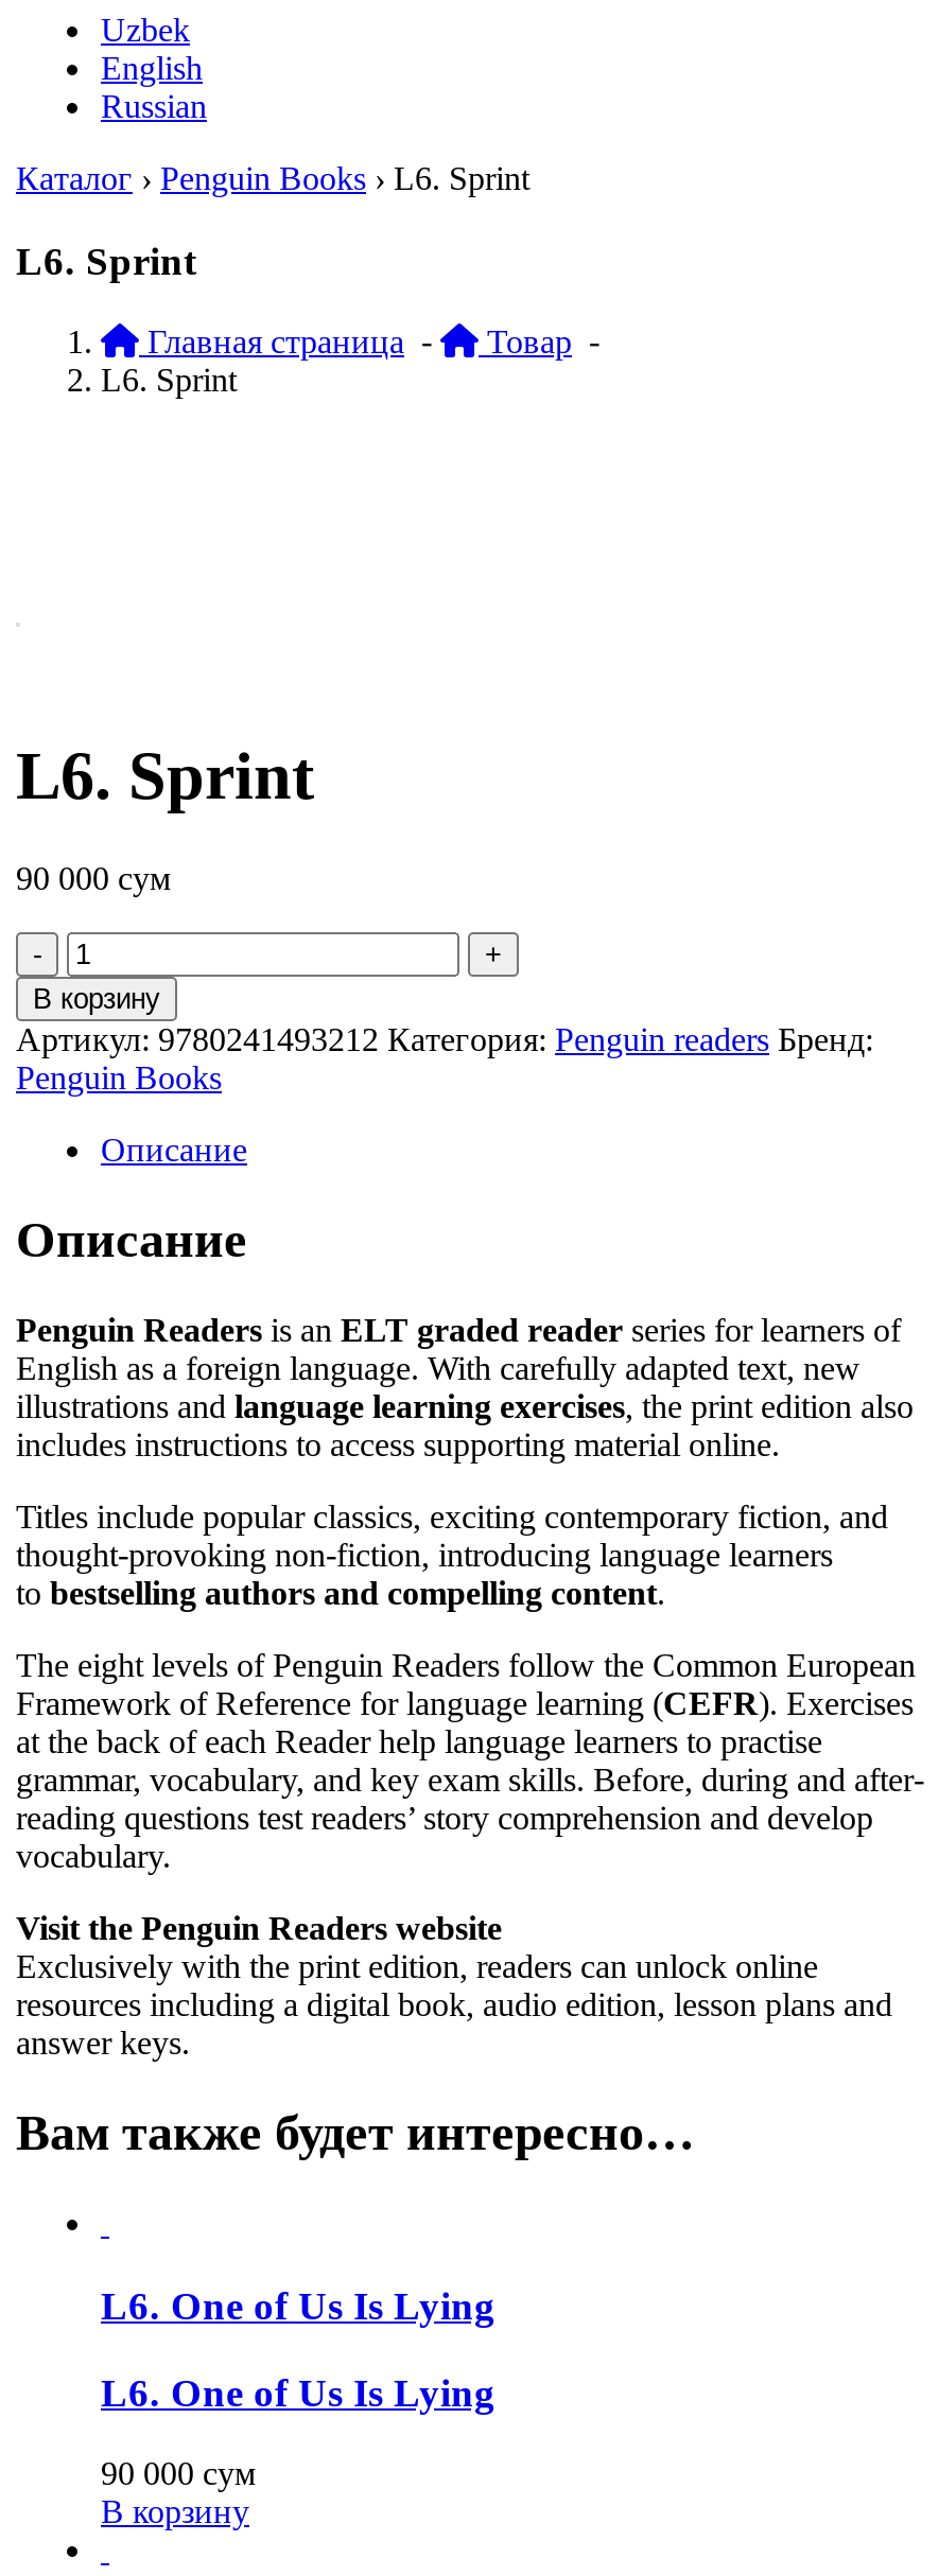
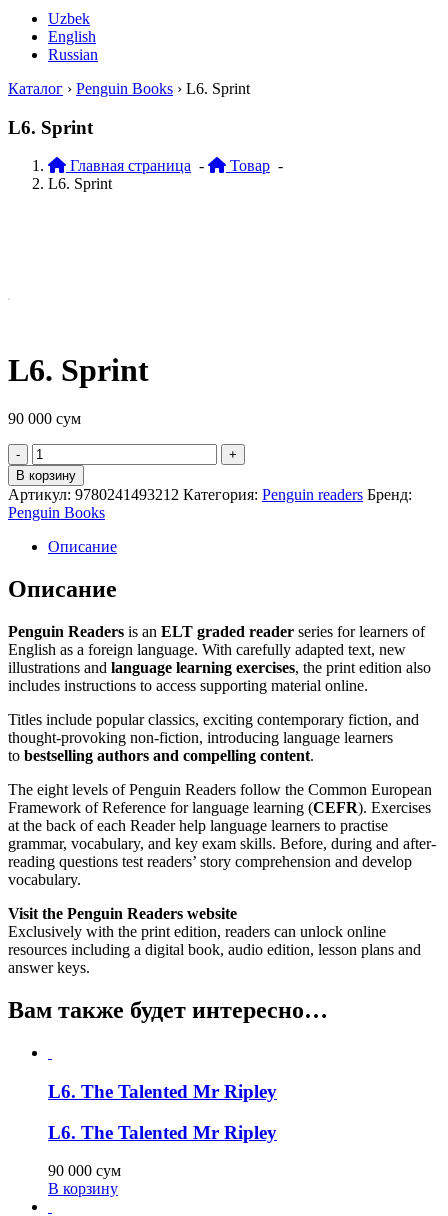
- L6. One of Us Is Lying
+ L6. The Talented Mr Ripley

- L6. One of Us Is Lying
+ L6. The Talented Mr Ripley
